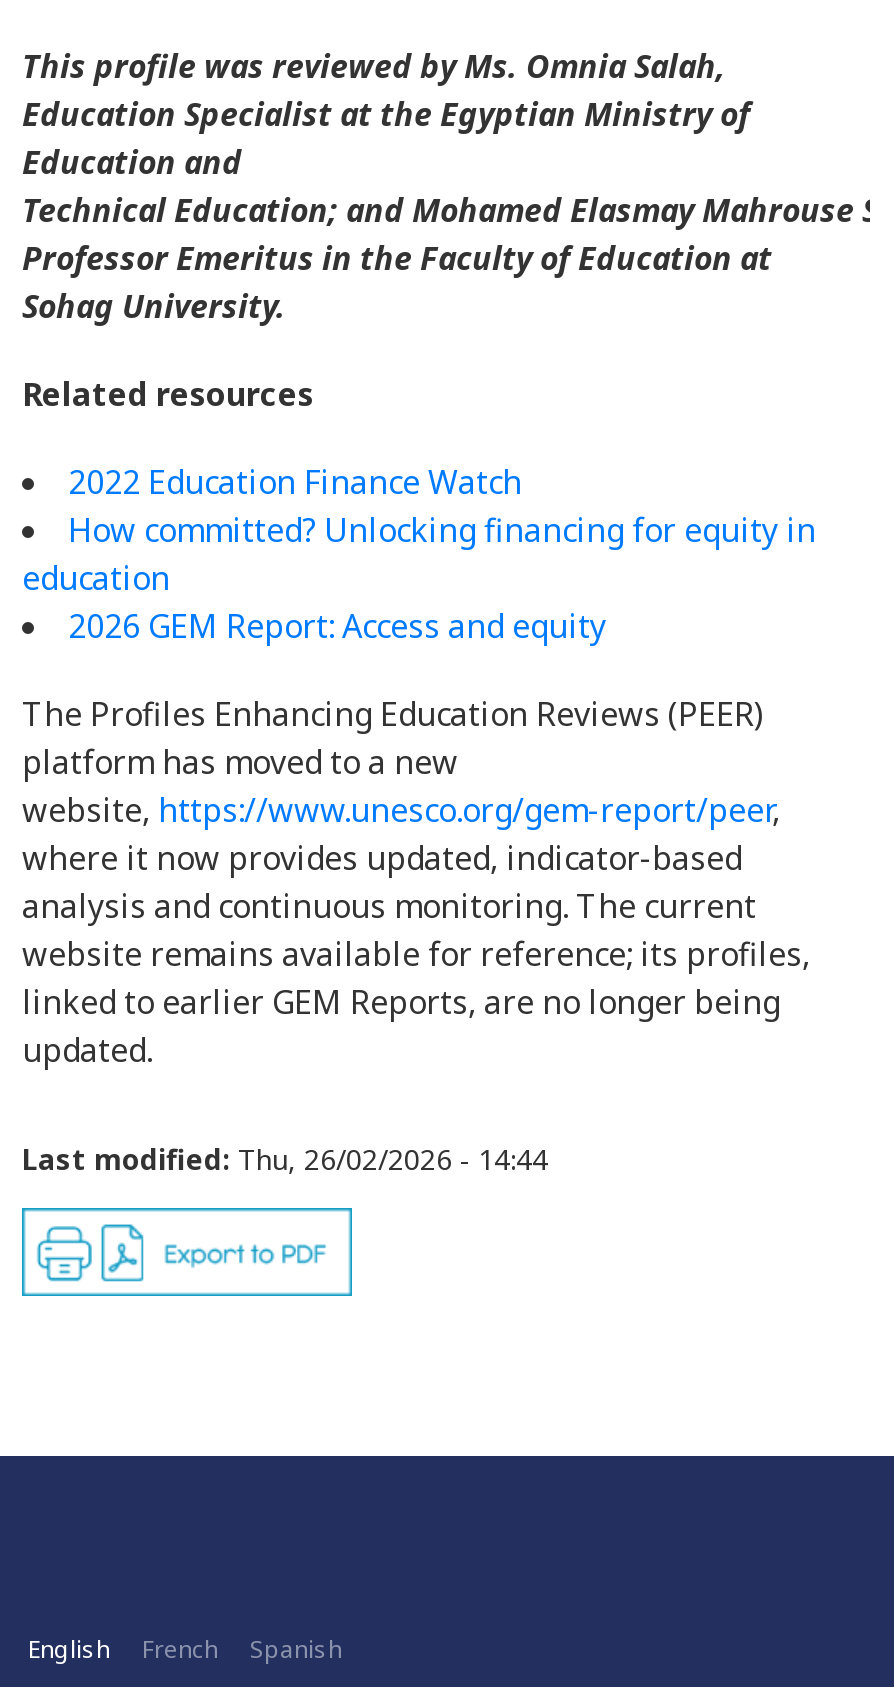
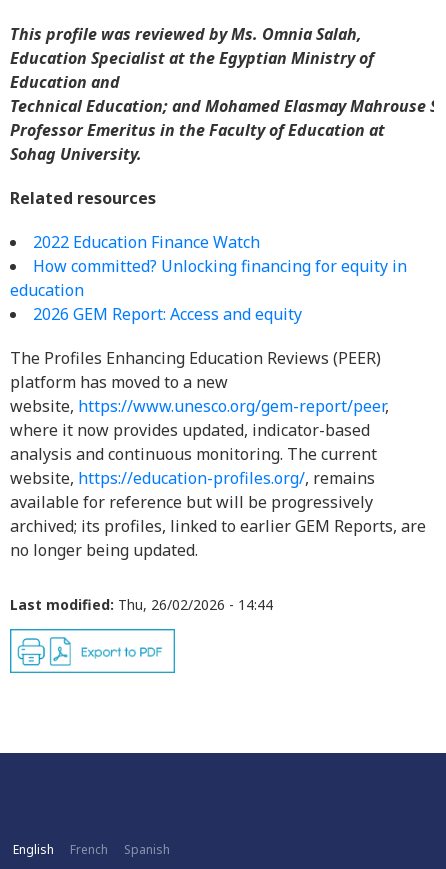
- website remains available for reference; its profiles,
- linked to earlier GEM Reports, are no longer being
- updated.
+ website, https://education-profiles.org/, remains
+ available for reference but will be progressively
+ archived; its profiles, linked to earlier GEM Reports, are
+ no longer being updated.
